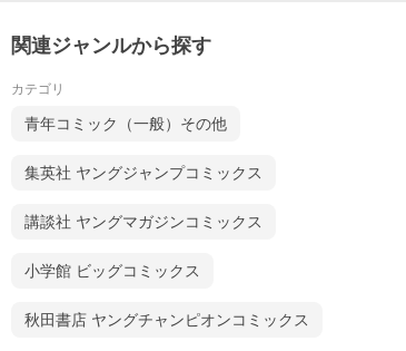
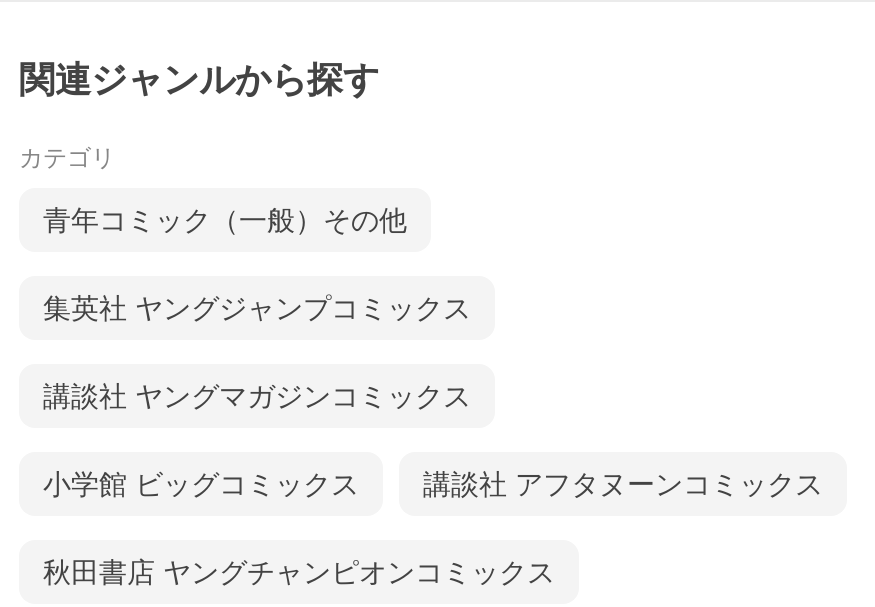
+ 講談社 アフタヌーンコミックス
